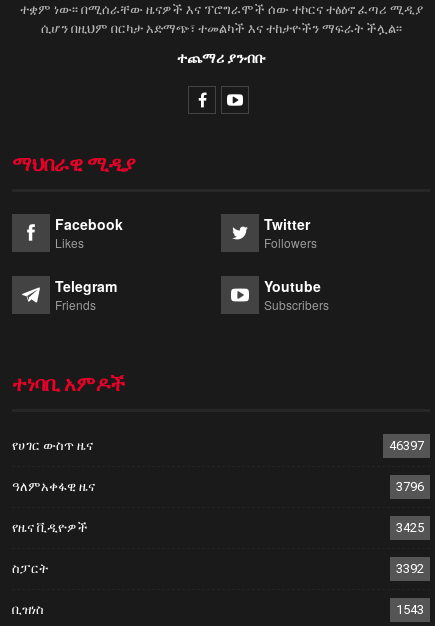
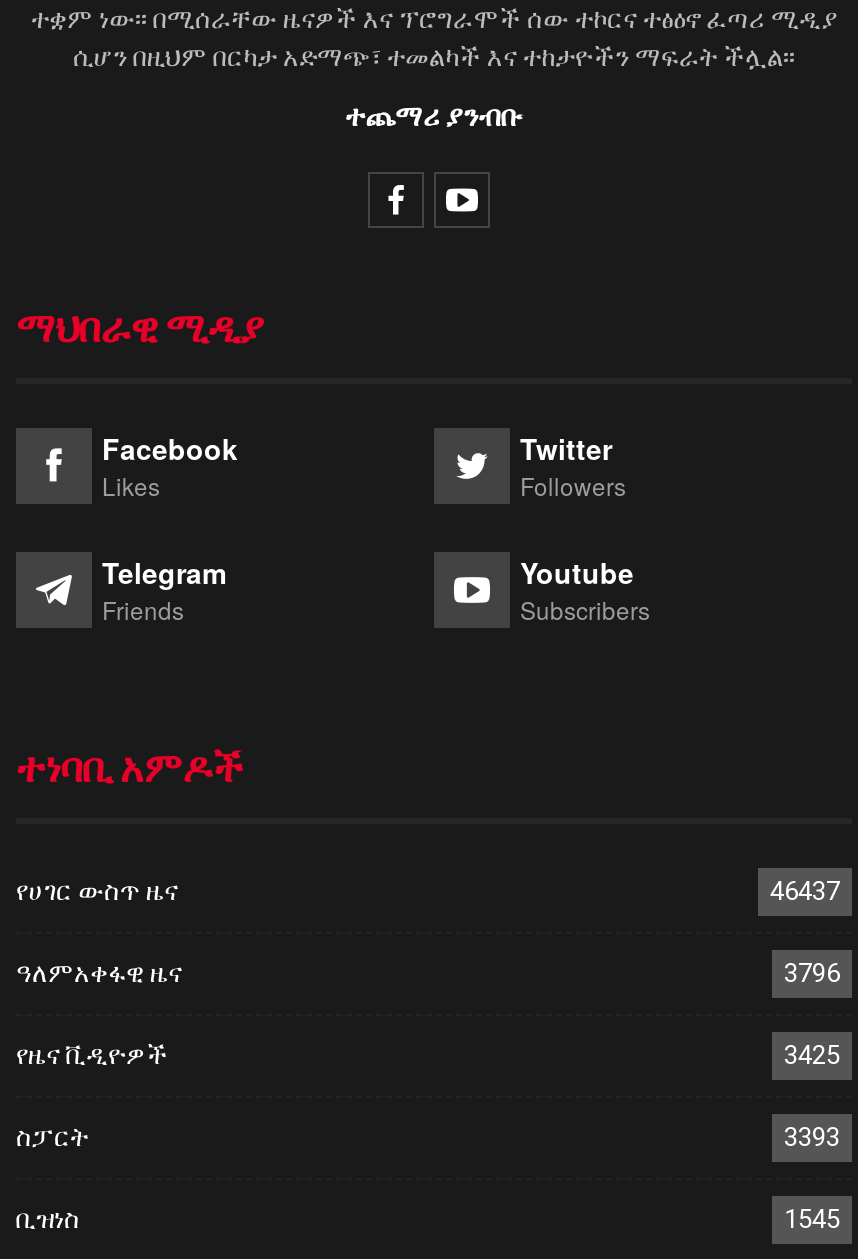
- 46397
+ 46437

- 3392
+ 3393

- 1543
+ 1545
